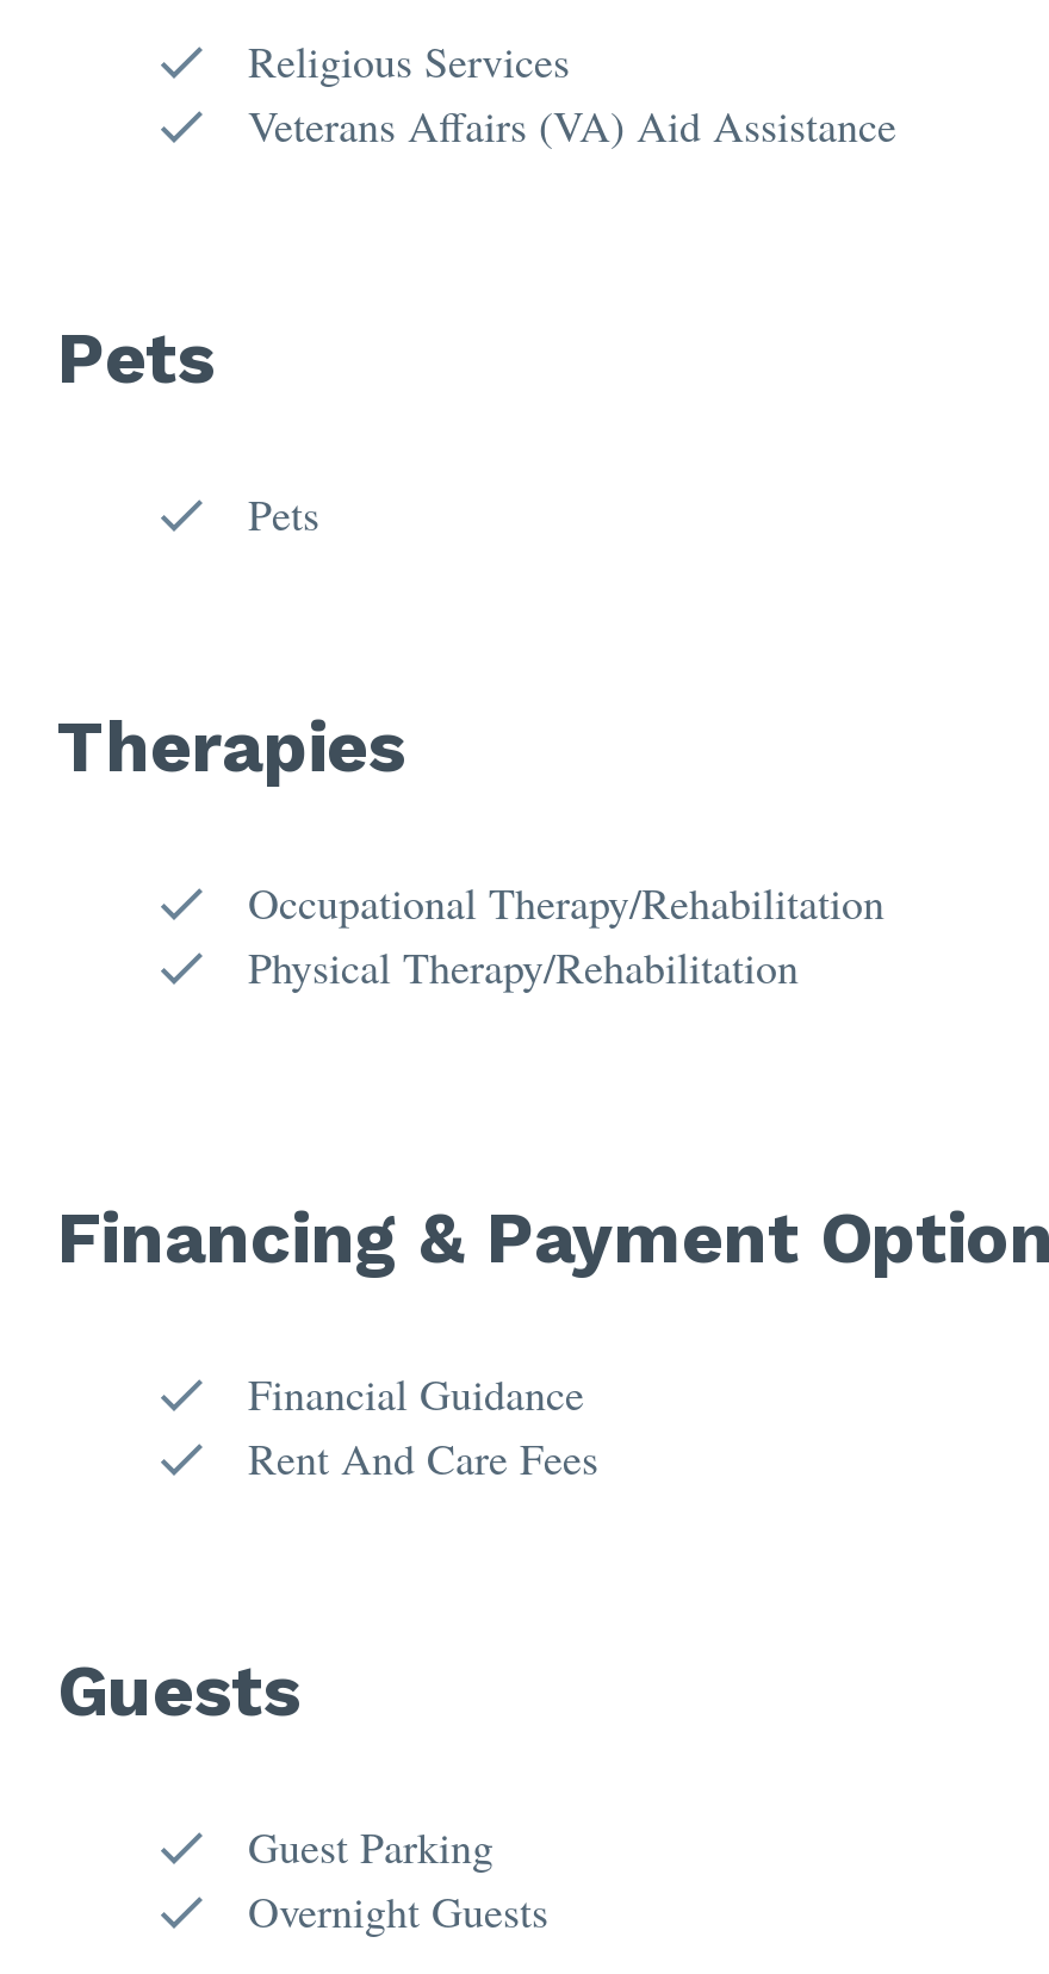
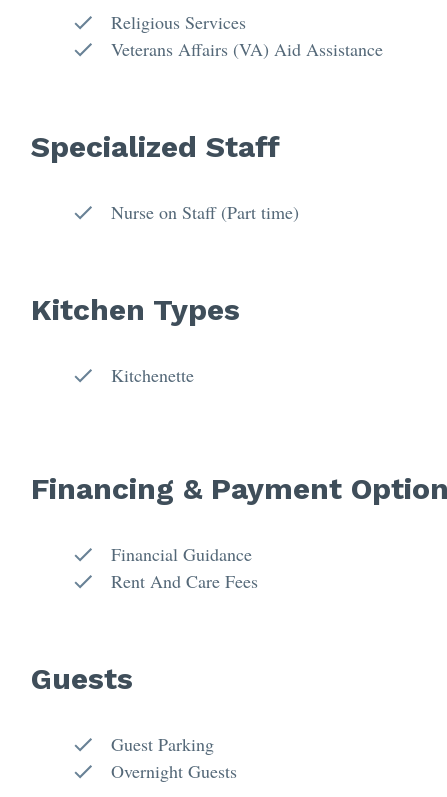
- Pets
+ Specialized Staff

- Pets
+ Nurse on Staff (Part time)

- Therapies
+ Kitchen Types

- Occupational Therapy/Rehabilitation
- Physical Therapy/Rehabilitation
+ Kitchenette
